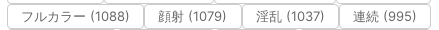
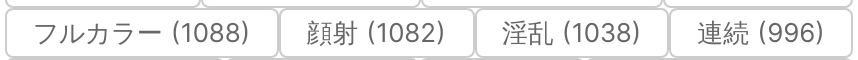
- 顔射 (1079)
+ 顔射 (1082)

- 淫乱 (1037)
+ 淫乱 (1038)

- 連続 (995)
+ 連続 (996)
